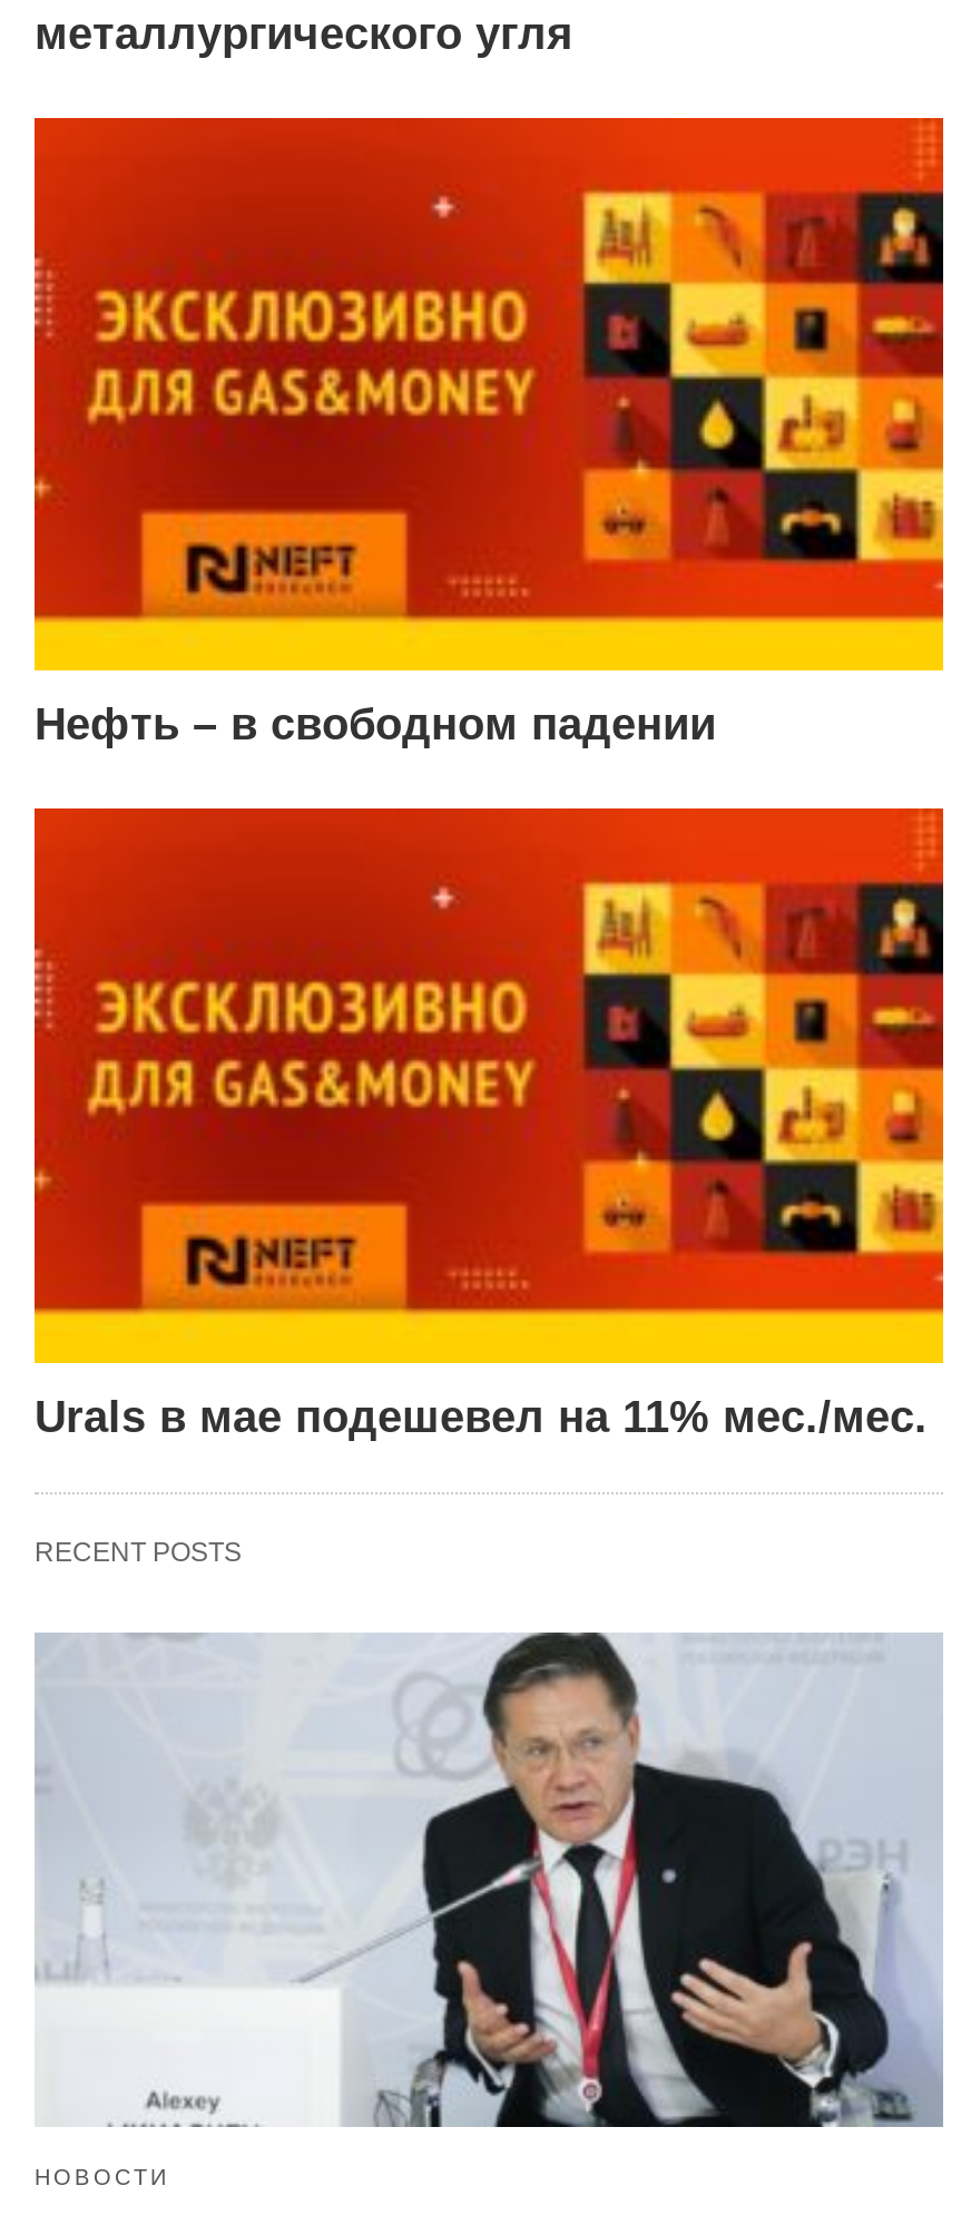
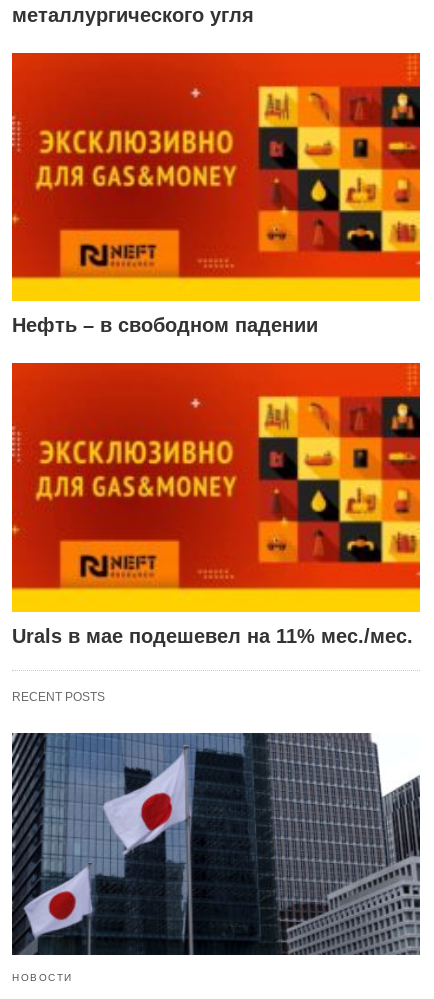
- [image]
+ [image]
